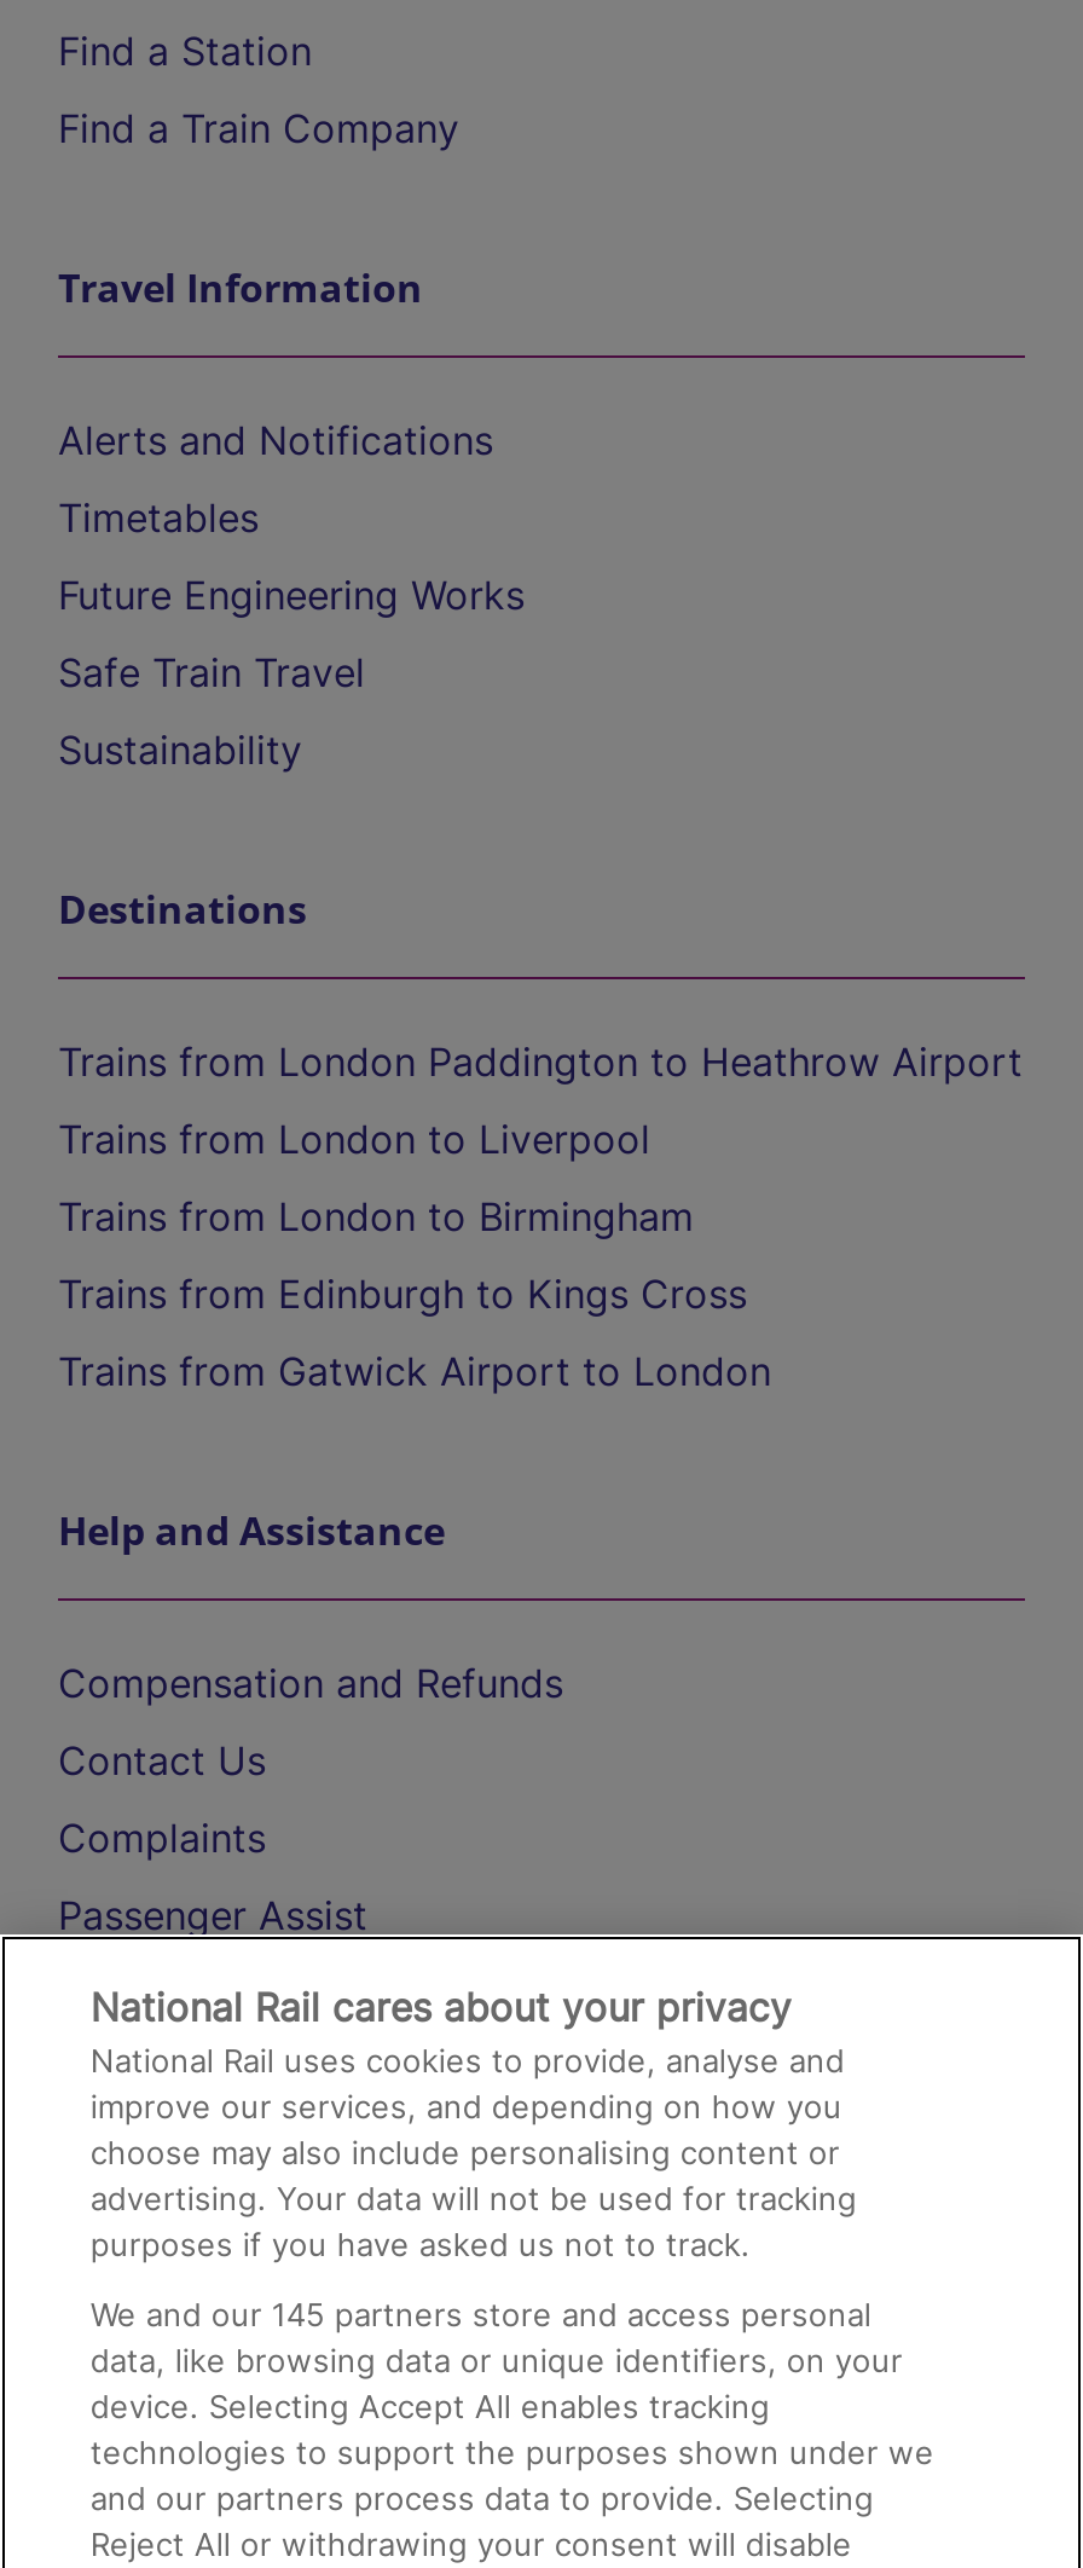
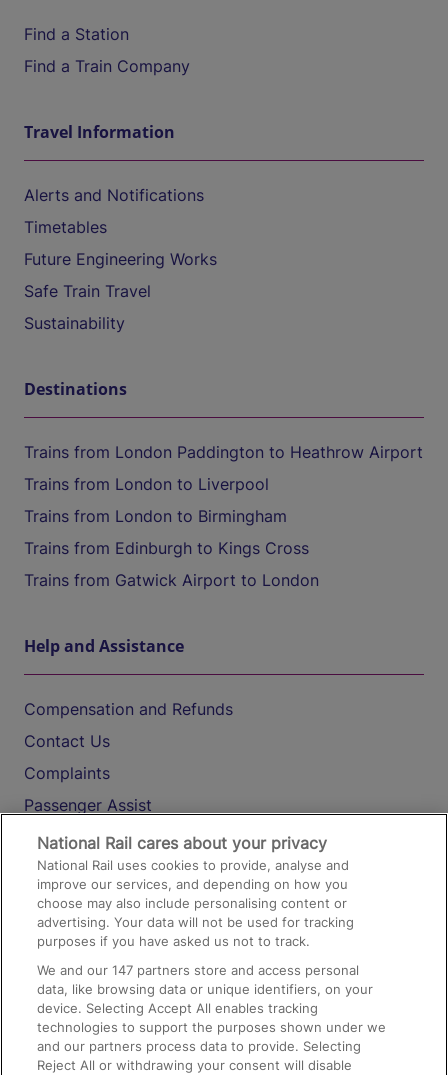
- We and our 145 partners store and access personal
+ We and our 147 partners store and access personal
